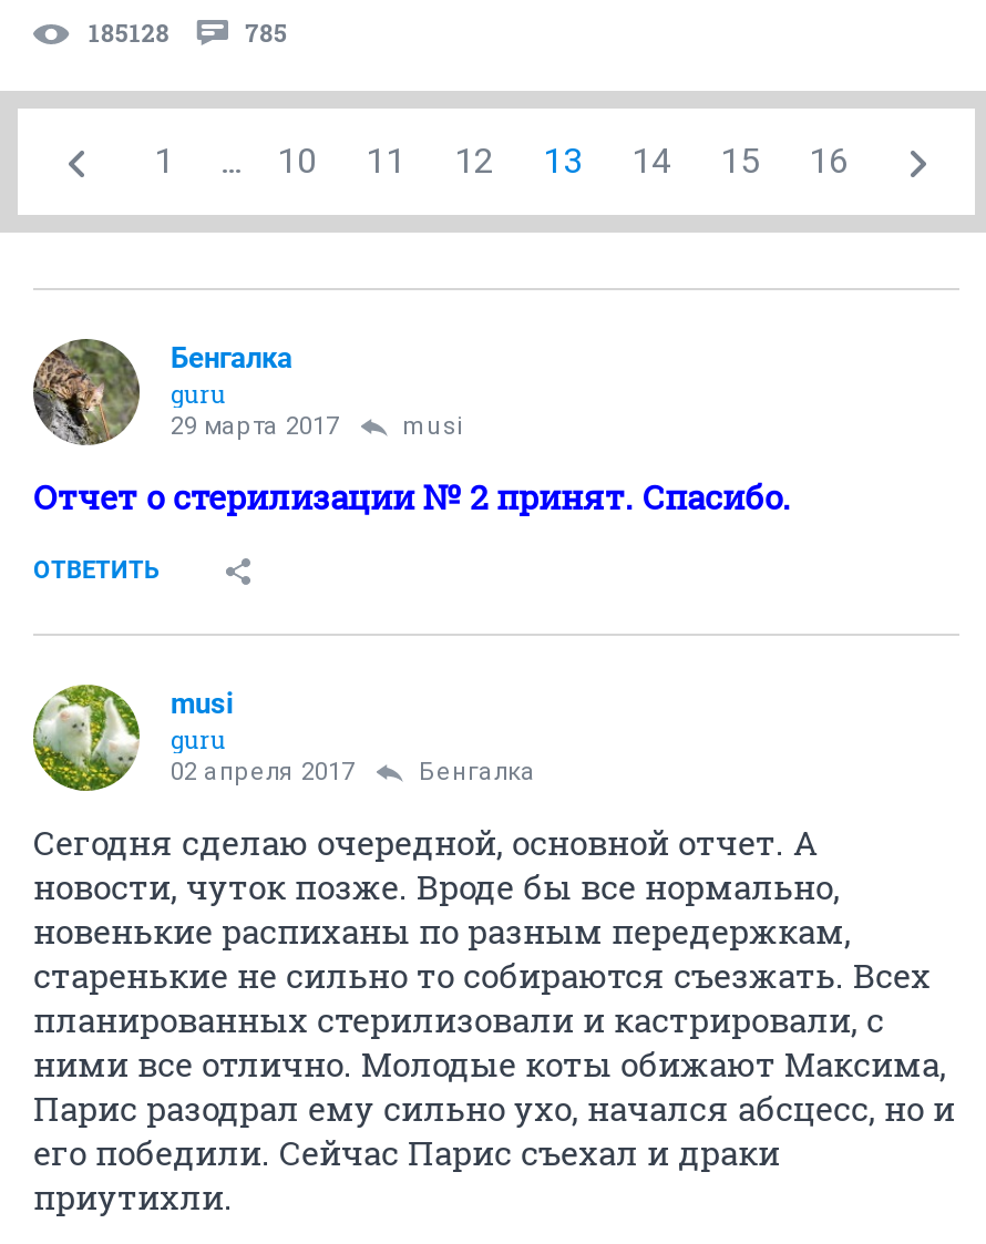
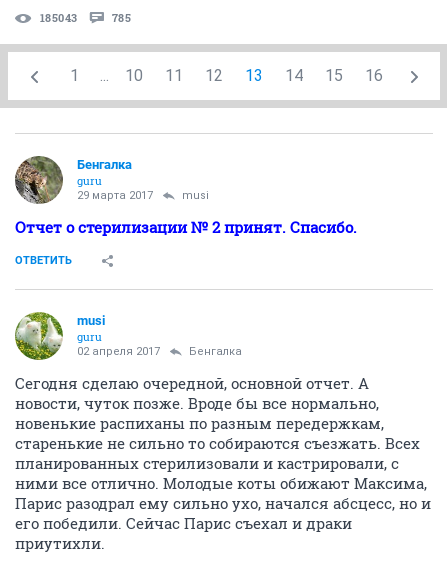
- 185128
+ 185043
